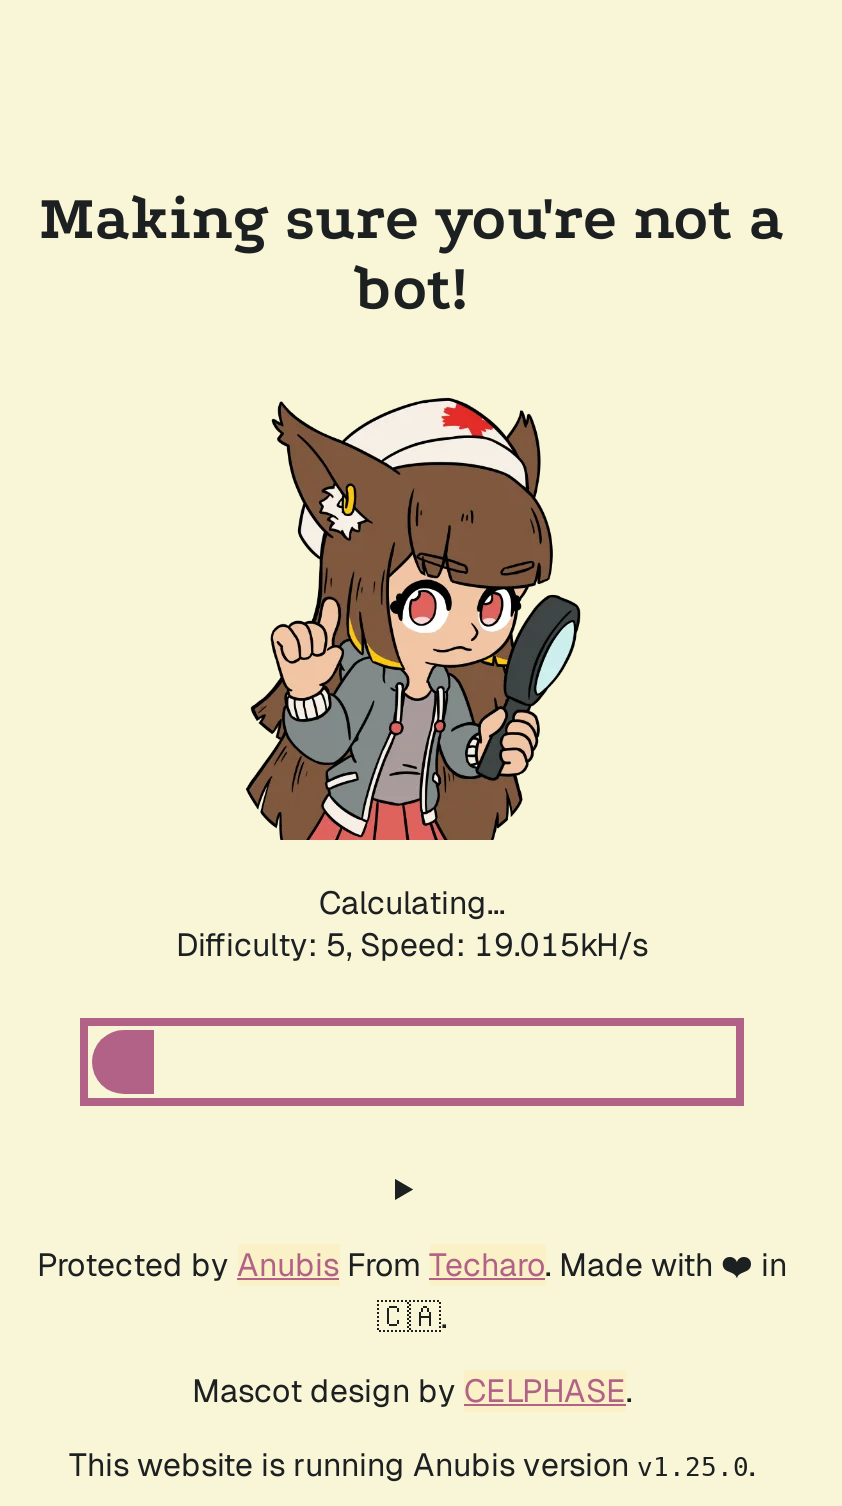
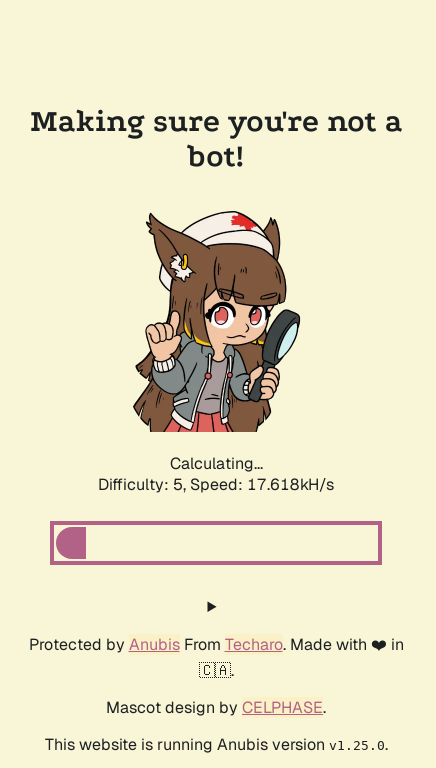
- Difficulty: 5, Speed: 19.015kH/s
+ Difficulty: 5, Speed: 17.618kH/s
